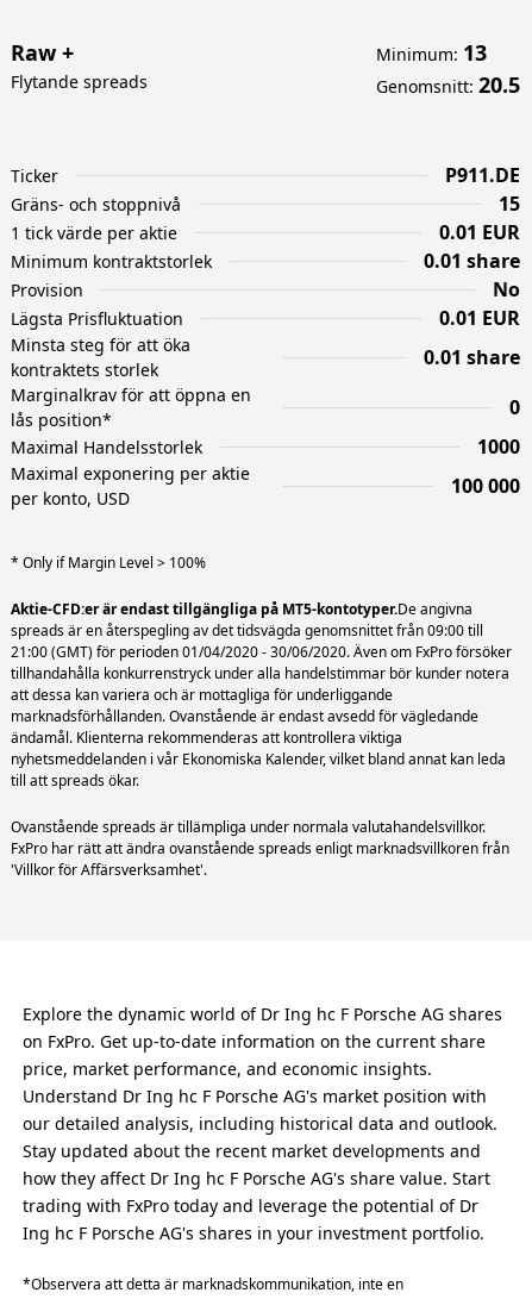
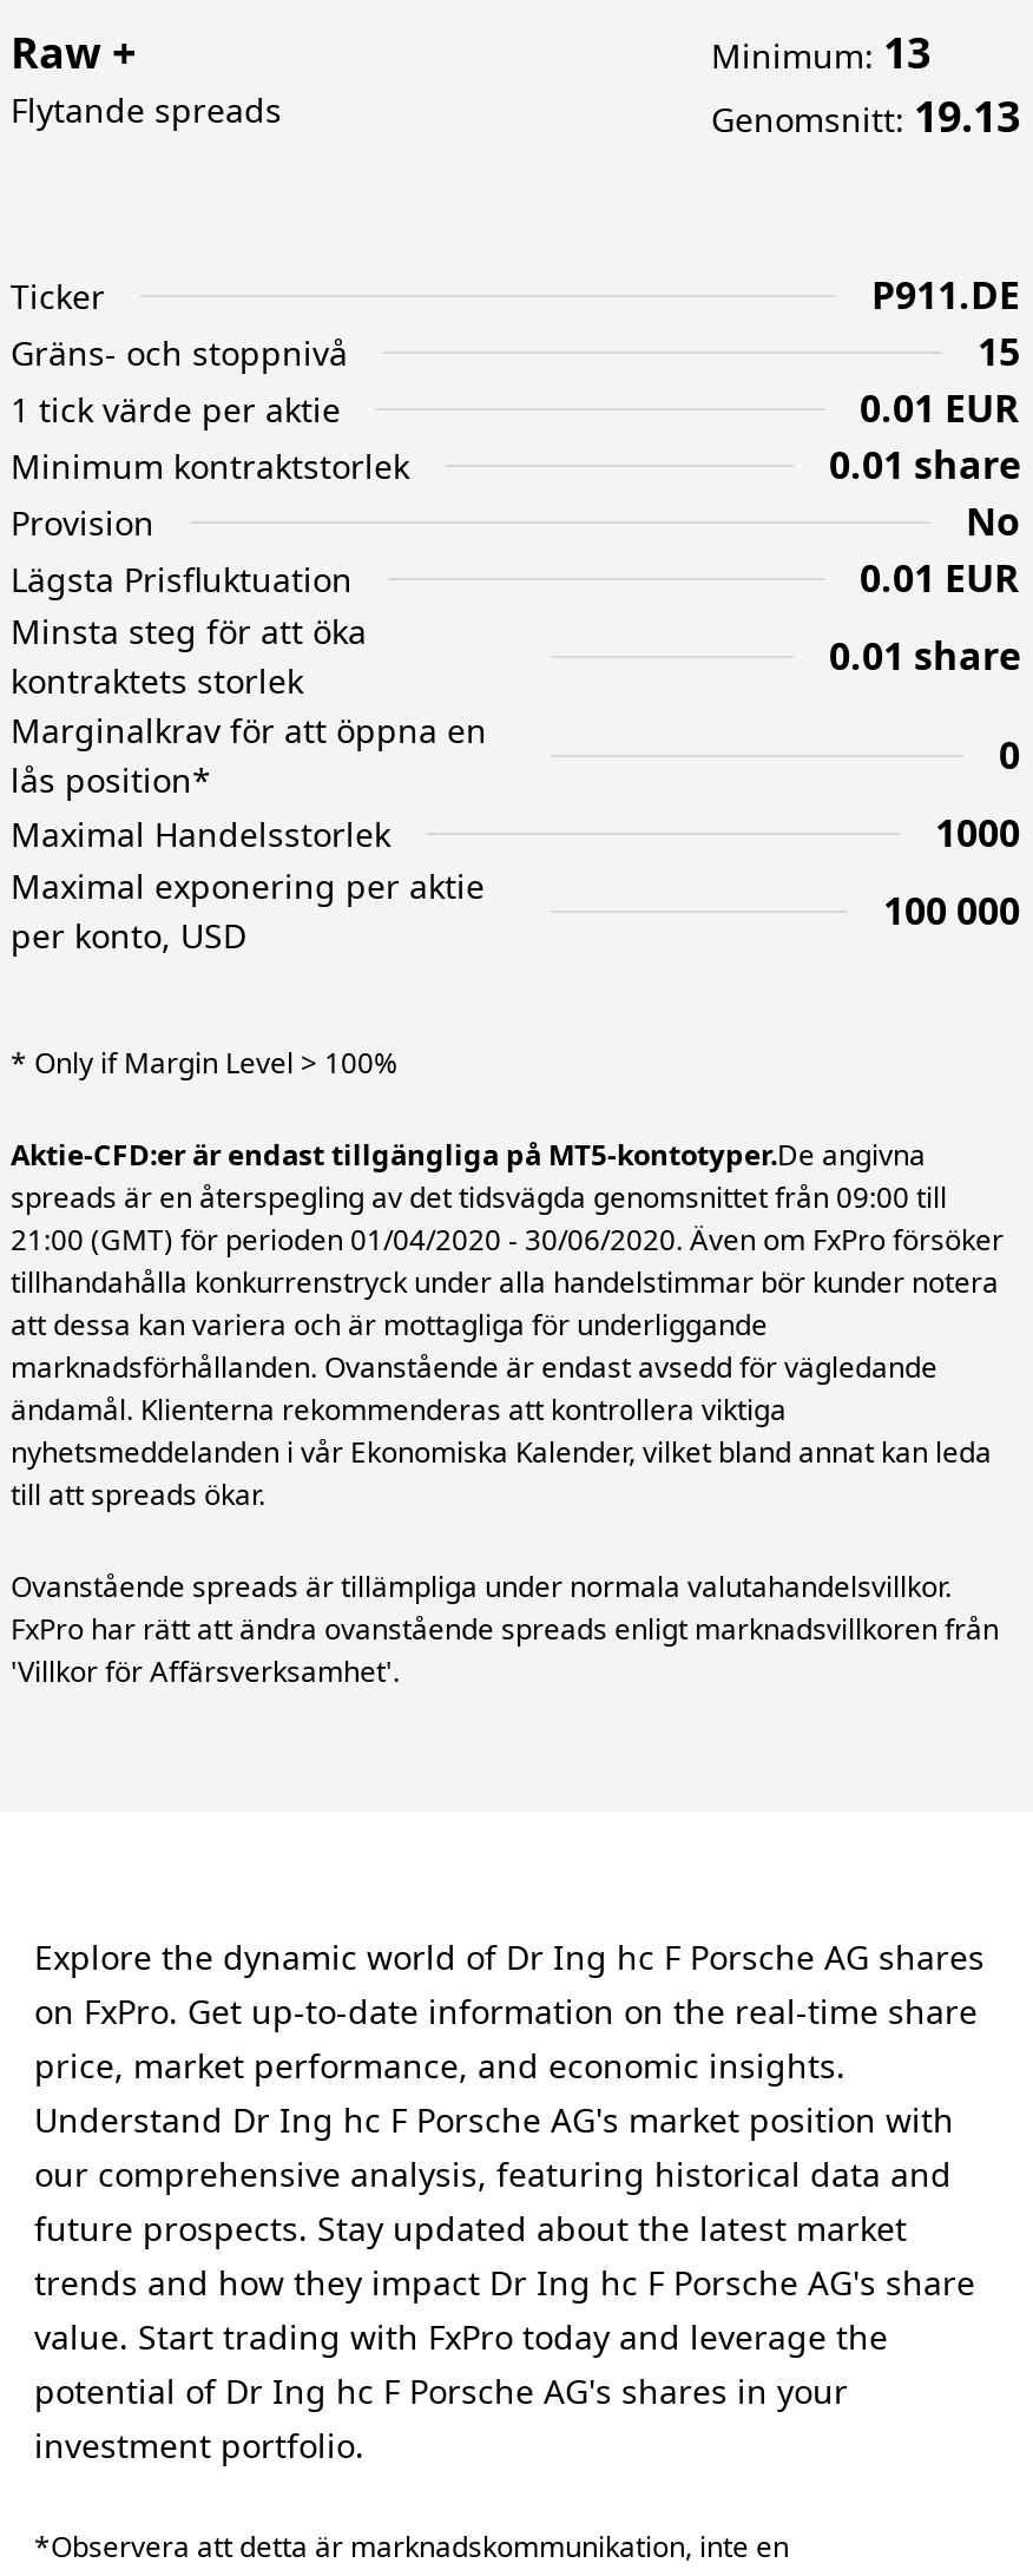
- Genomsnitt: 20.5
+ Genomsnitt: 19.13

- on FxPro. Get up-to-date information on the current share
+ on FxPro. Get up-to-date information on the real-time share

- our detailed analysis, including historical data and outlook.
- Stay updated about the recent market developments and
- how they affect Dr Ing hc F Porsche AG's share value. Start
- trading with FxPro today and leverage the potential of Dr
- Ing hc F Porsche AG's shares in your investment portfolio.
+ our comprehensive analysis, featuring historical data and
+ future prospects. Stay updated about the latest market
+ trends and how they impact Dr Ing hc F Porsche AG's share
+ value. Start trading with FxPro today and leverage the
+ potential of Dr Ing hc F Porsche AG's shares in your
+ investment portfolio.
